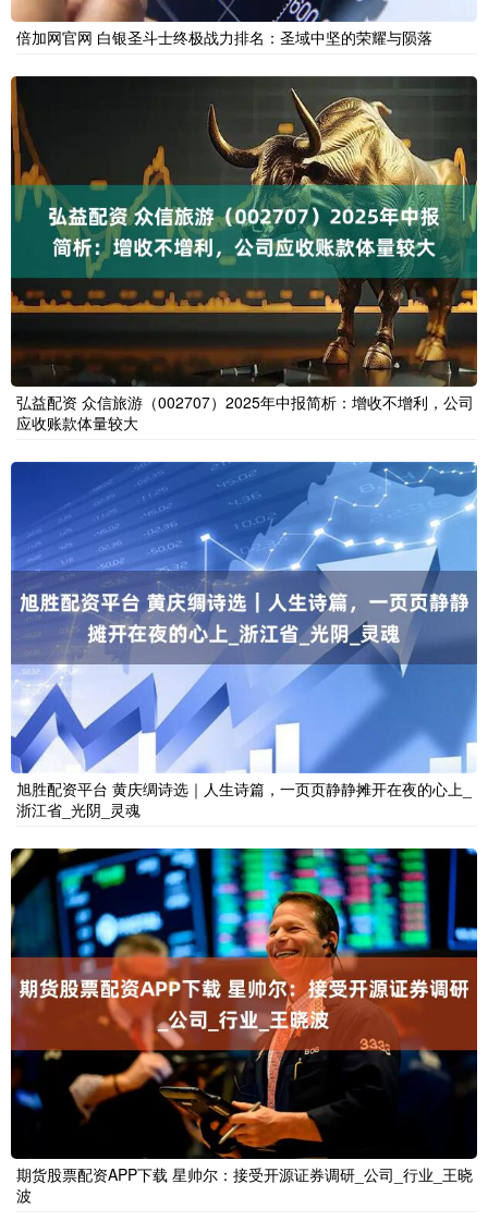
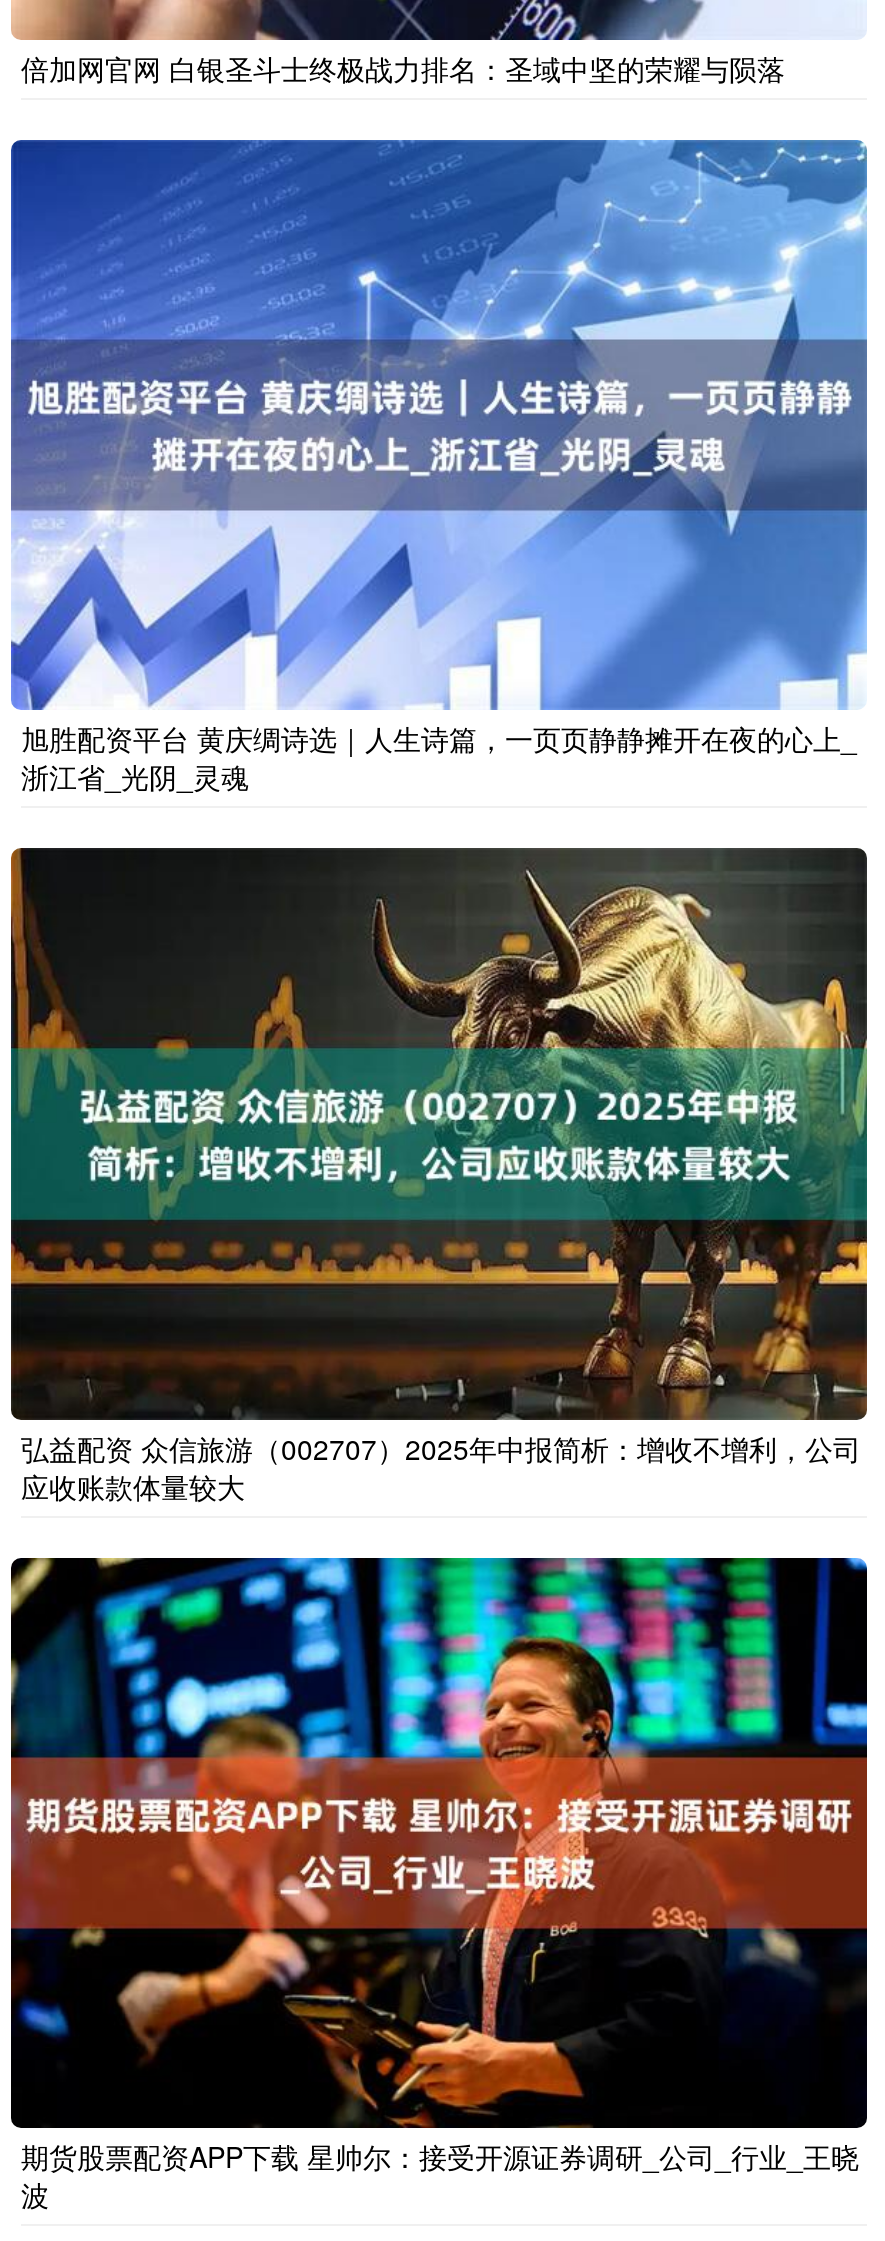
moved down: [image] | 弘益配资 众信旅游（002707）2025年中报简析：增收不增利，公司 | 应收账款体量较大

moved up: [image] | 旭胜配资平台 黄庆绸诗选｜人生诗篇，一页页静静摊开在夜的心上_ | 浙江省_光阴_灵魂
